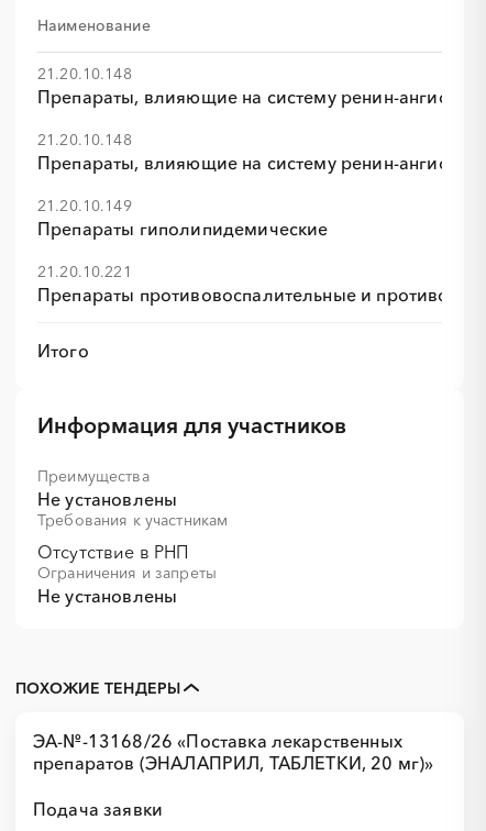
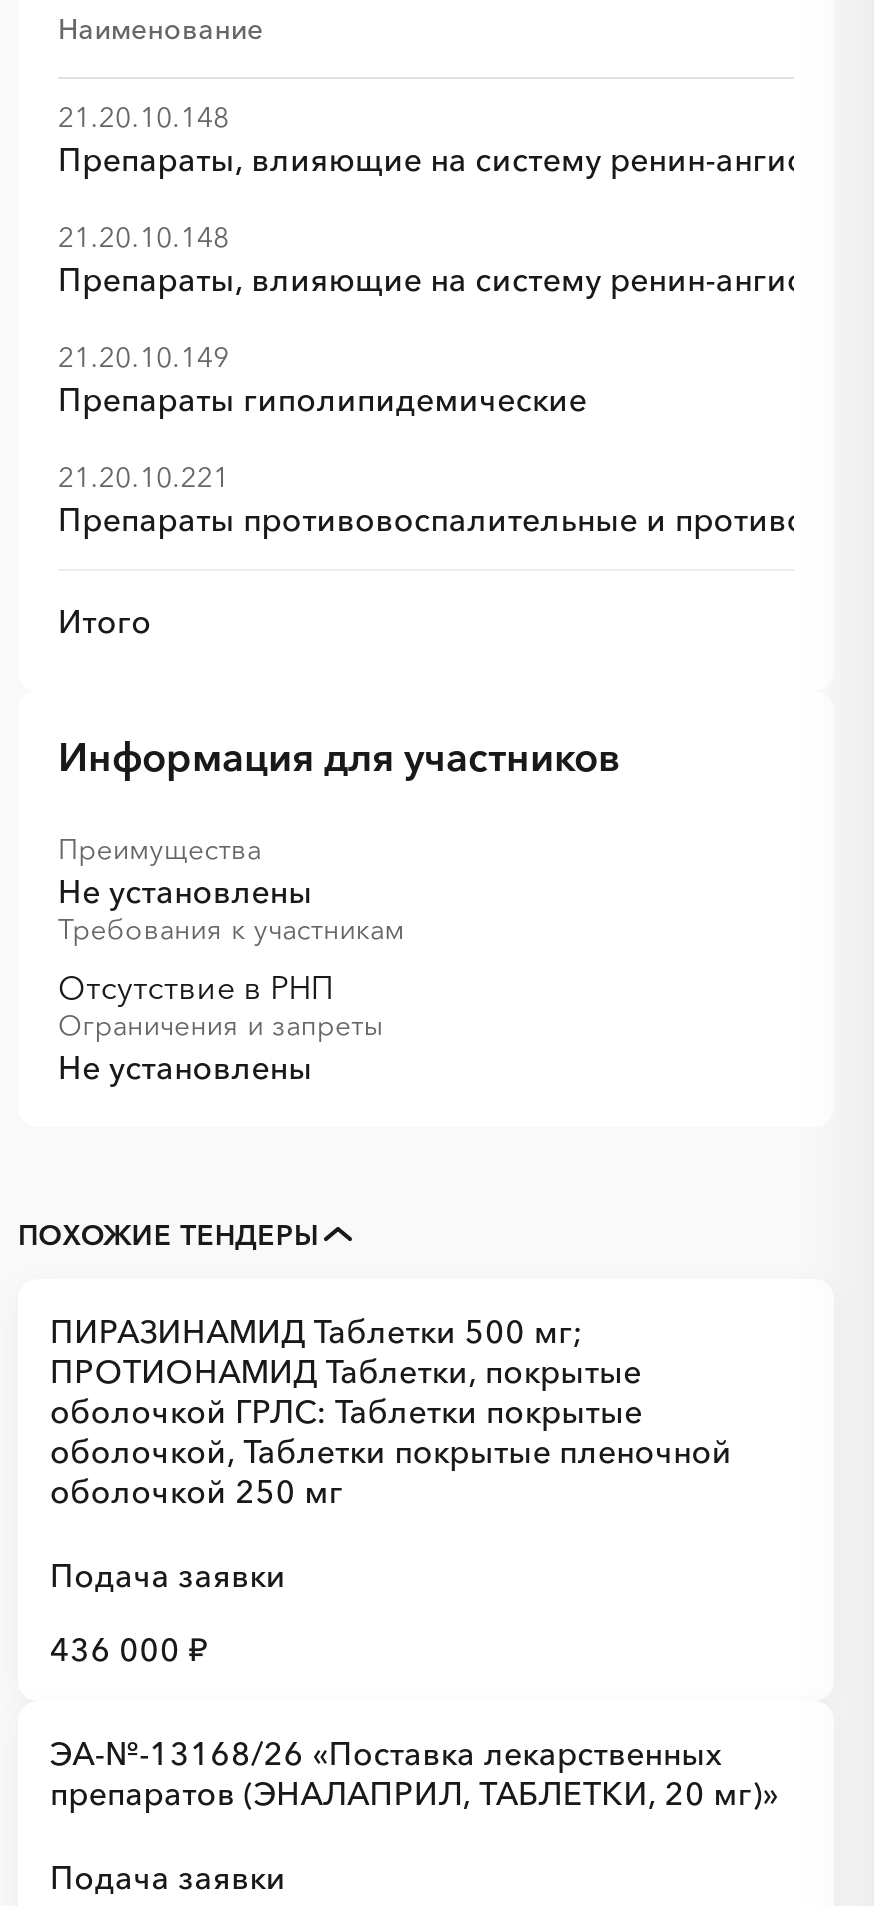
+ ПИРАЗИНАМИД Таблетки 500 мг;
+ ПРОТИОНАМИД Таблетки, покрытые
+ оболочкой ГРЛС: Таблетки покрытые
+ оболочкой, Таблетки покрытые пленочной
+ оболочкой 250 мг
+ Подача заявки
+ 436 000 ₽
